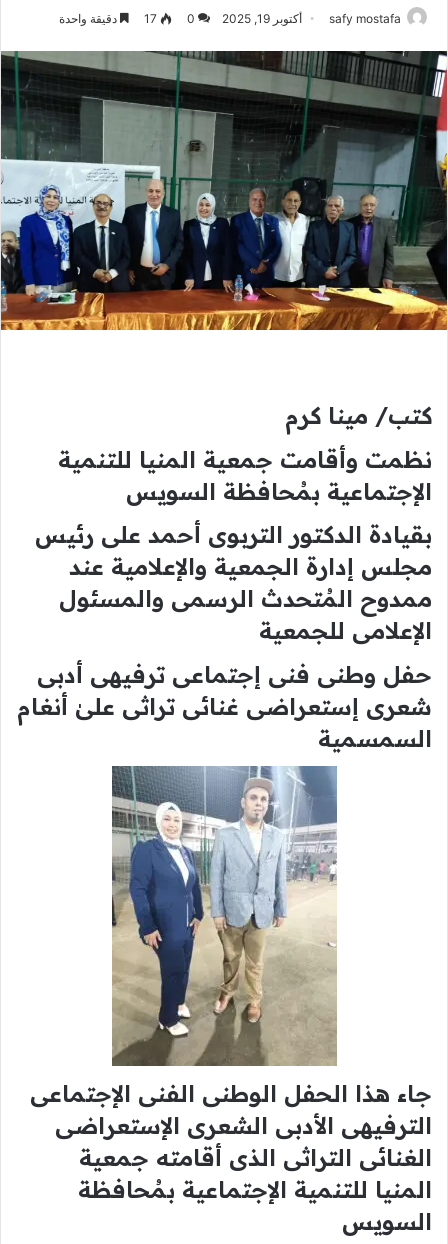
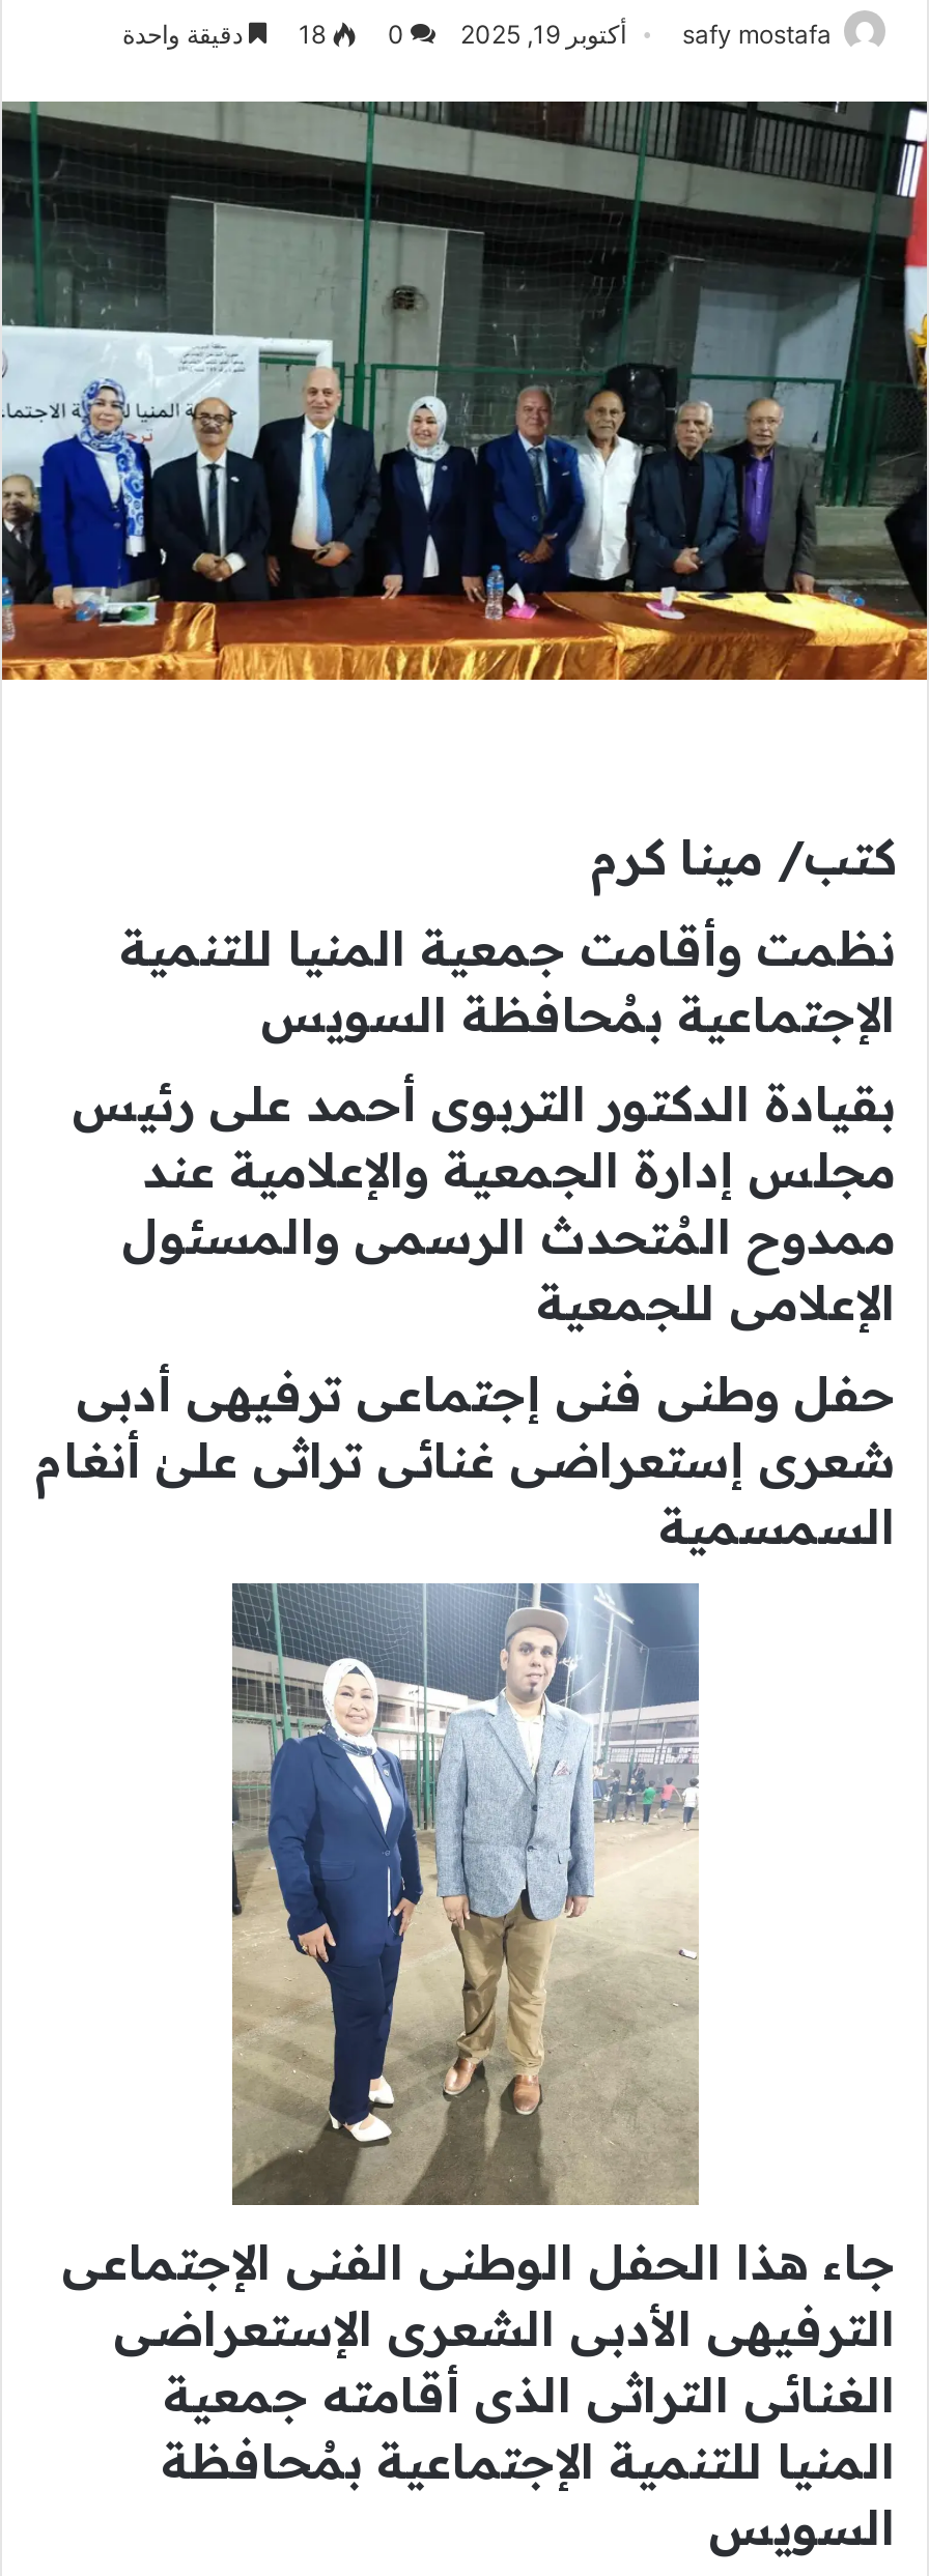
- 0 17 دقيقة واحدة
+ 0 18 دقيقة واحدة
